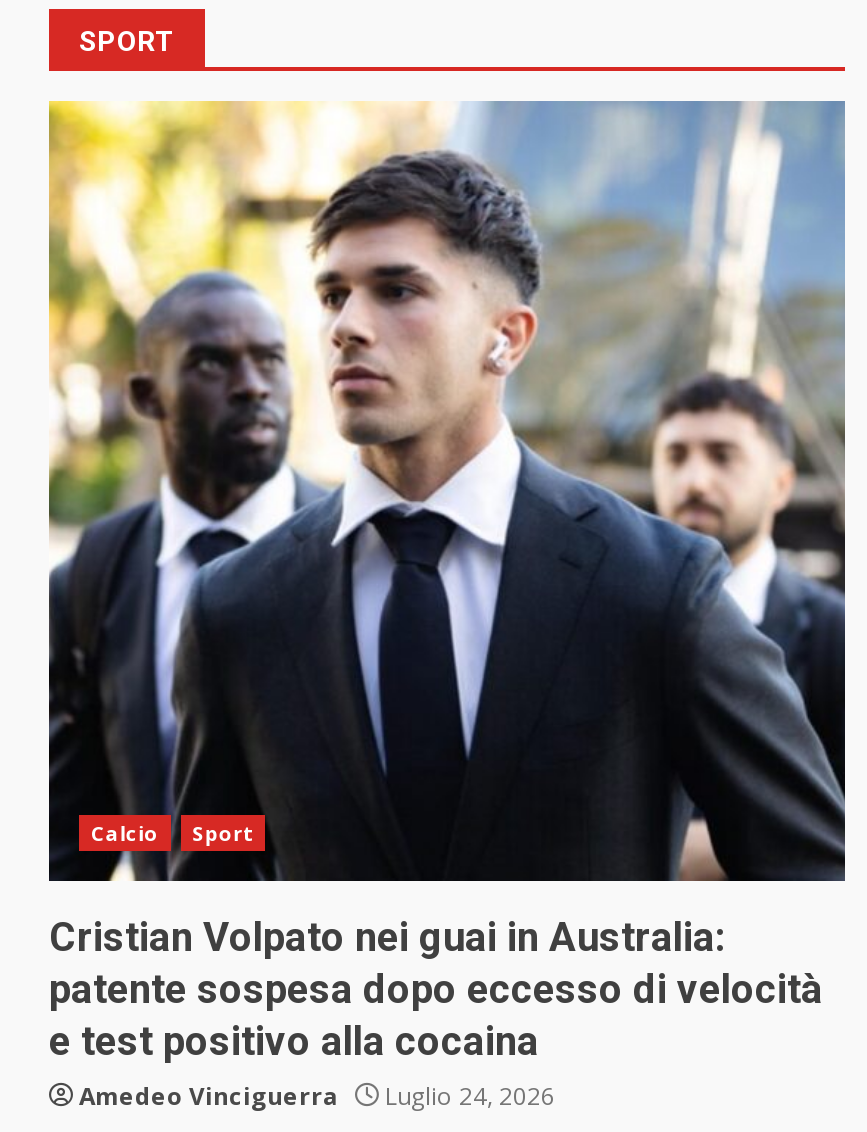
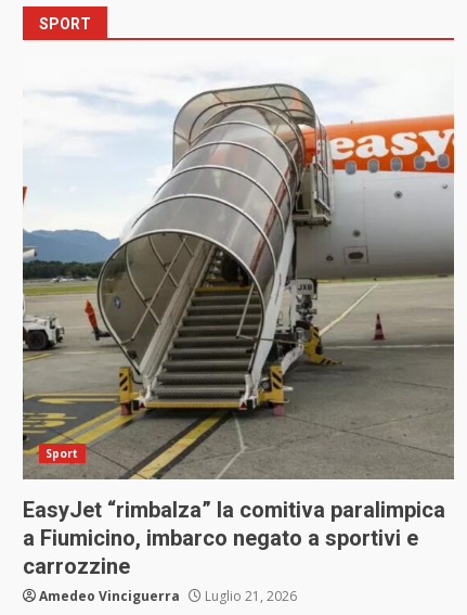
- [image]
- Cristian Volpato nei guai in Australia:
- patente sospesa dopo eccesso di velocità
- e test positivo alla cocaina
+ [image]
+ EasyJet “rimbalza” la comitiva paralimpica
+ a Fiumicino, imbarco negato a sportivi e
+ carrozzine

- Calcio

- Amedeo Vinciguerra Luglio 24, 2026
+ Amedeo Vinciguerra Luglio 21, 2026
